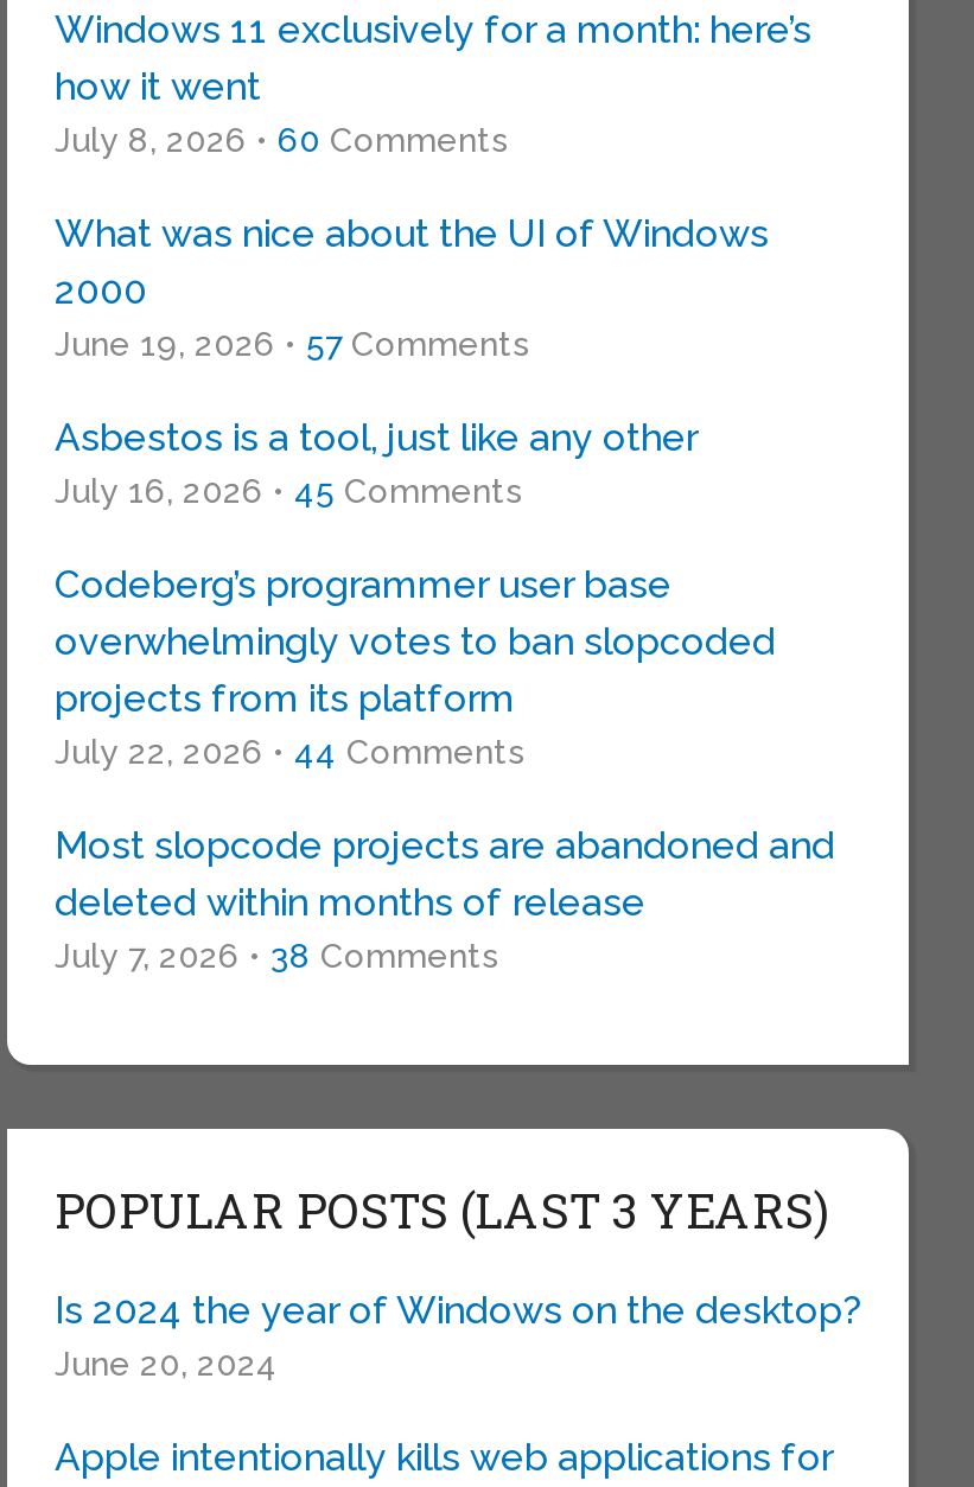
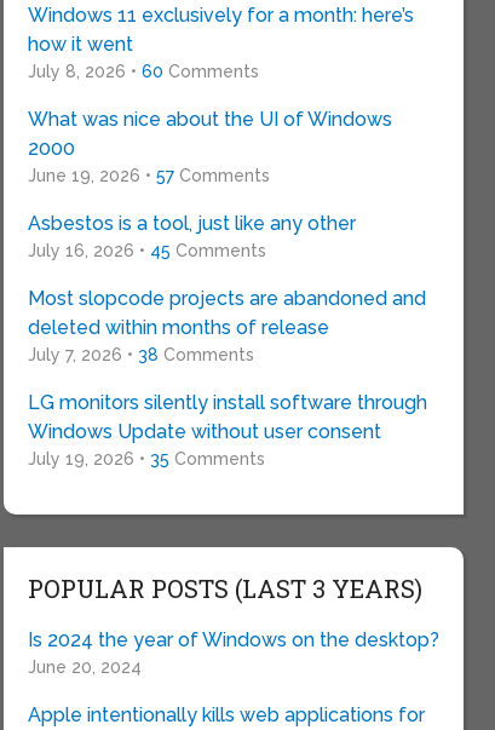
- Codeberg’s programmer user base
- overwhelmingly votes to ban slopcoded
- projects from its platform
- July 22, 2026 • 44 Comments

moved up: Most slopcode projects are abandoned and | deleted within months of release | July 7, 2026 • 38 Comments

+ LG monitors silently install software through
+ Windows Update without user consent
+ July 19, 2026 • 35 Comments
